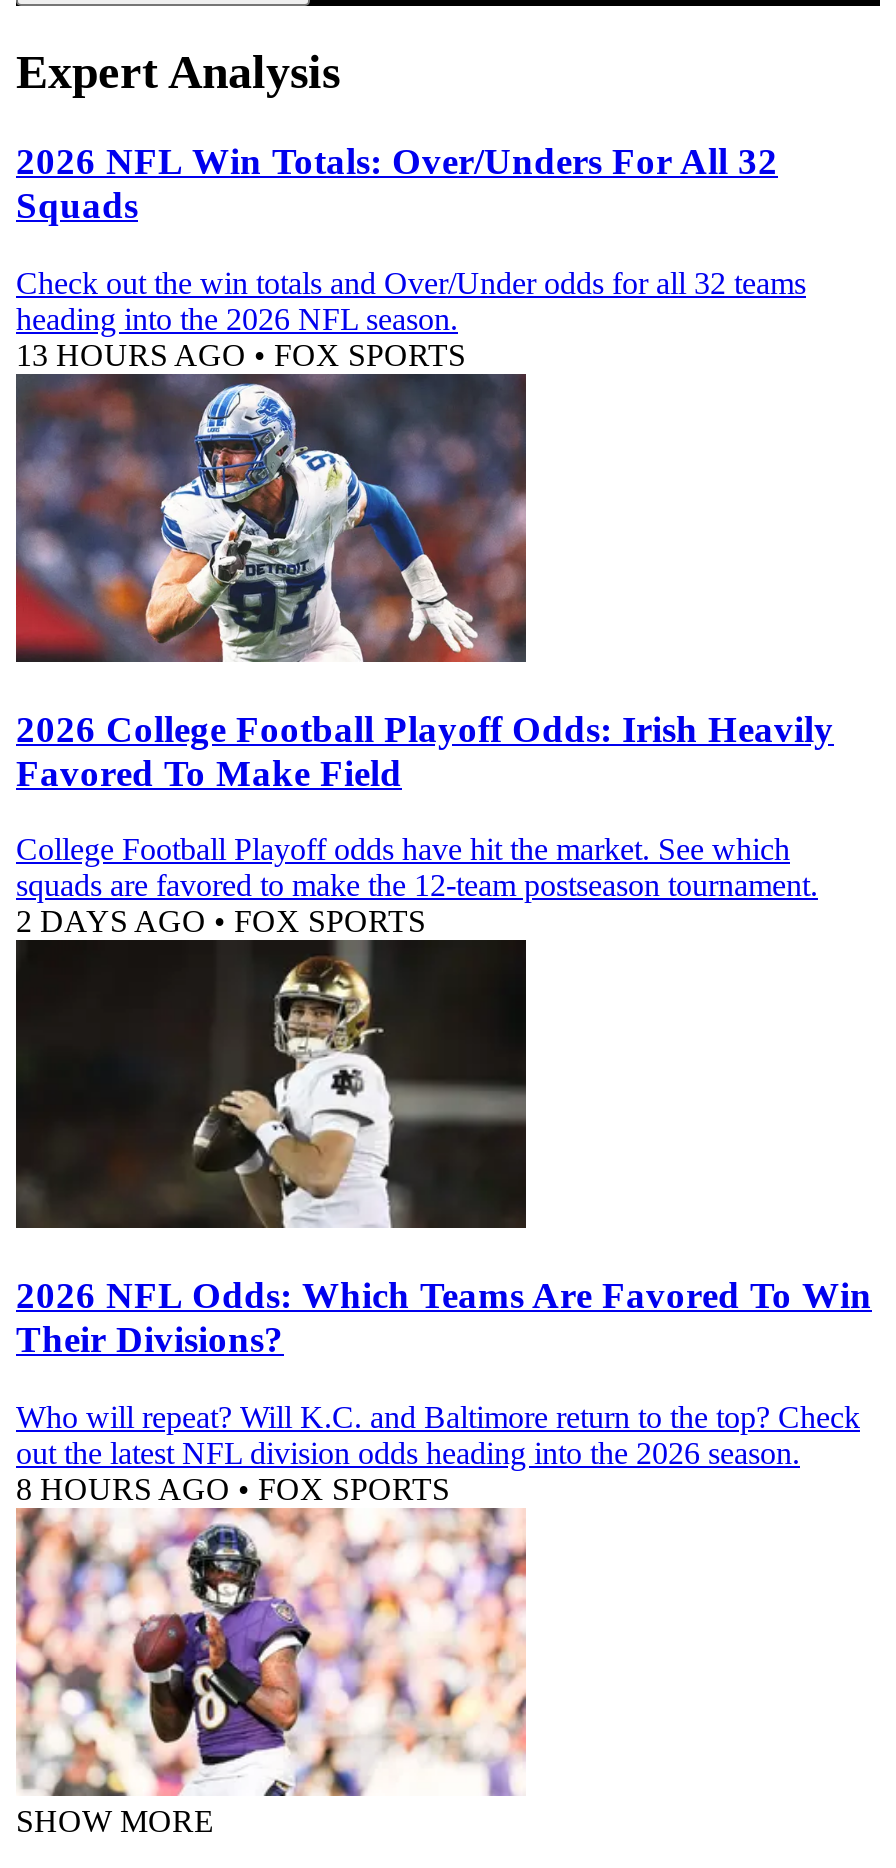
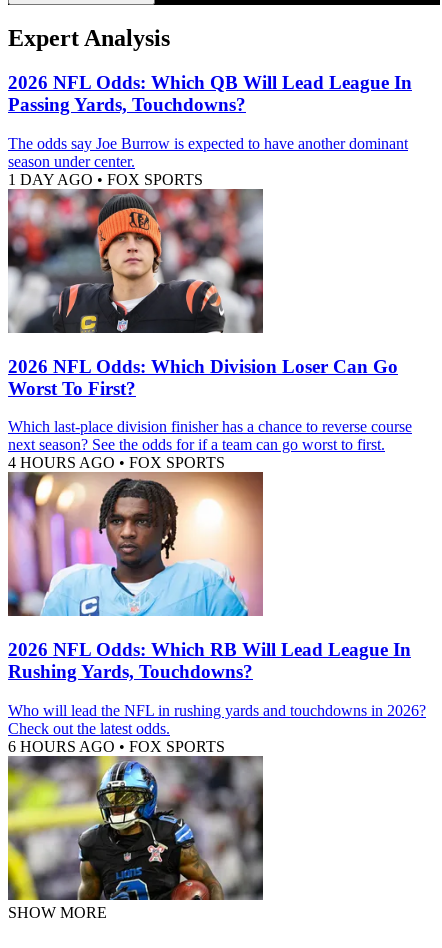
- 2026 NFL Win Totals: Over/Unders For All 32
- Squads
+ 2026 NFL Odds: Which QB Will Lead League In
+ Passing Yards, Touchdowns?

- Check out the win totals and Over/Under odds for all 32 teams
- heading into the 2026 NFL season.
- 13 HOURS AGO • FOX SPORTS
+ The odds say Joe Burrow is expected to have another dominant
+ season under center.
+ 1 DAY AGO • FOX SPORTS

- [image]
- 2026 College Football Playoff Odds: Irish Heavily
- Favored To Make Field
+ [image]
+ 2026 NFL Odds: Which Division Loser Can Go
+ Worst To First?

- [image]
- College Football Playoff odds have hit the market. See which
- squads are favored to make the 12-team postseason tournament.
- 2 DAYS AGO • FOX SPORTS
+ [image]
+ Which last-place division finisher has a chance to reverse course
+ next season? See the odds for if a team can go worst to first.
+ 4 HOURS AGO • FOX SPORTS

- 2026 NFL Odds: Which Teams Are Favored To Win
- Their Divisions?
+ 2026 NFL Odds: Which RB Will Lead League In
+ Rushing Yards, Touchdowns?

- Who will repeat? Will K.C. and Baltimore return to the top? Check
- out the latest NFL division odds heading into the 2026 season.
- 8 HOURS AGO • FOX SPORTS
+ Who will lead the NFL in rushing yards and touchdowns in 2026?
+ Check out the latest odds.
+ 6 HOURS AGO • FOX SPORTS

- [image]
+ [image]
